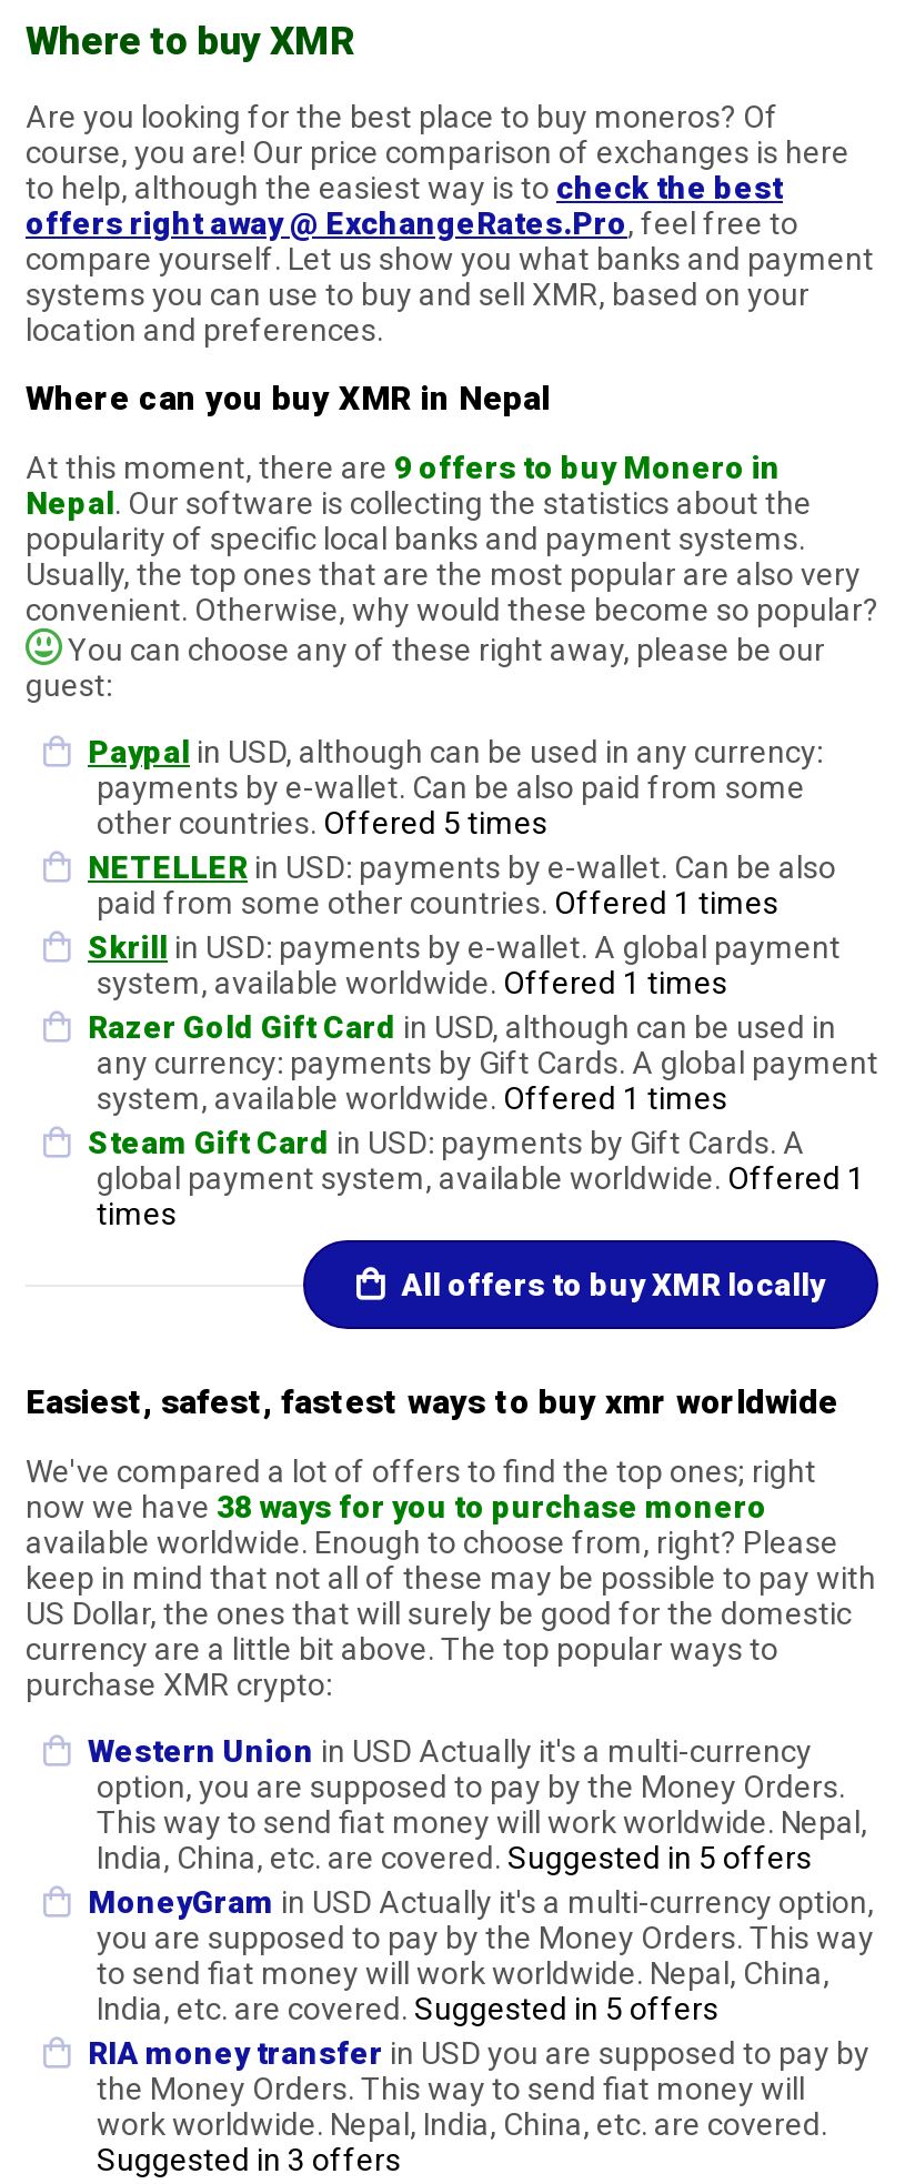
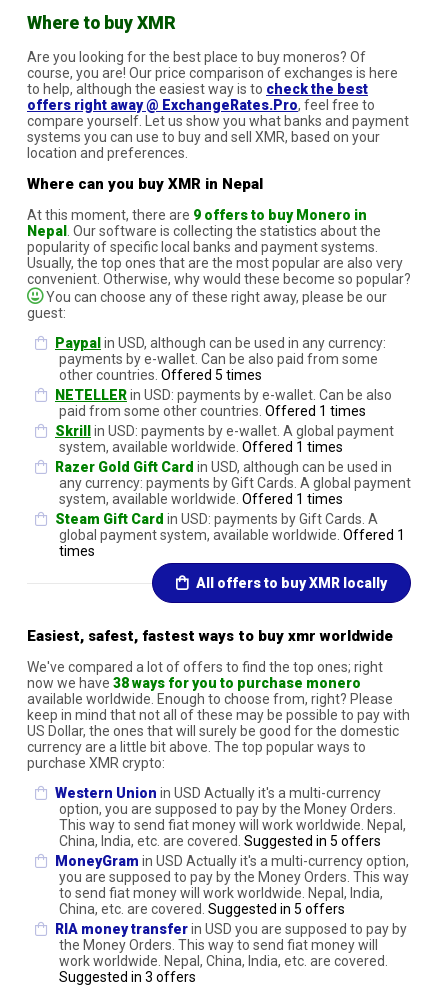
- India, China, etc. are covered. Suggested in 5 offers
+ China, India, etc. are covered. Suggested in 5 offers

- to send fiat money will work worldwide. Nepal, China,
+ to send fiat money will work worldwide. Nepal, India,

- India, etc. are covered. Suggested in 5 offers
+ China, etc. are covered. Suggested in 5 offers

- work worldwide. Nepal, India, China, etc. are covered.
+ work worldwide. Nepal, China, India, etc. are covered.
